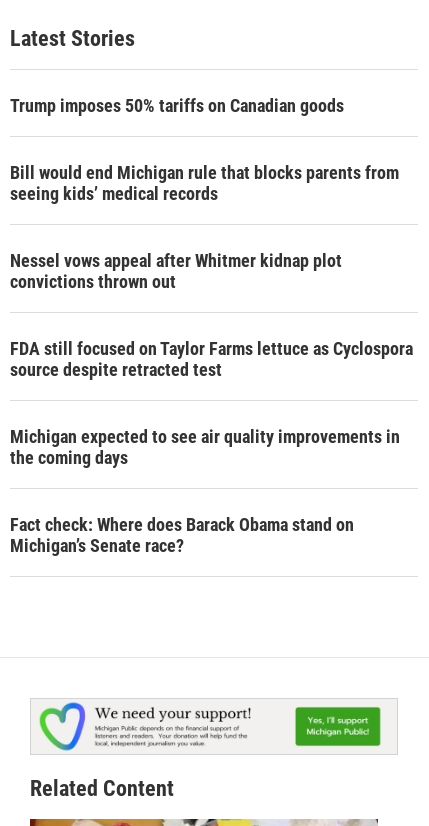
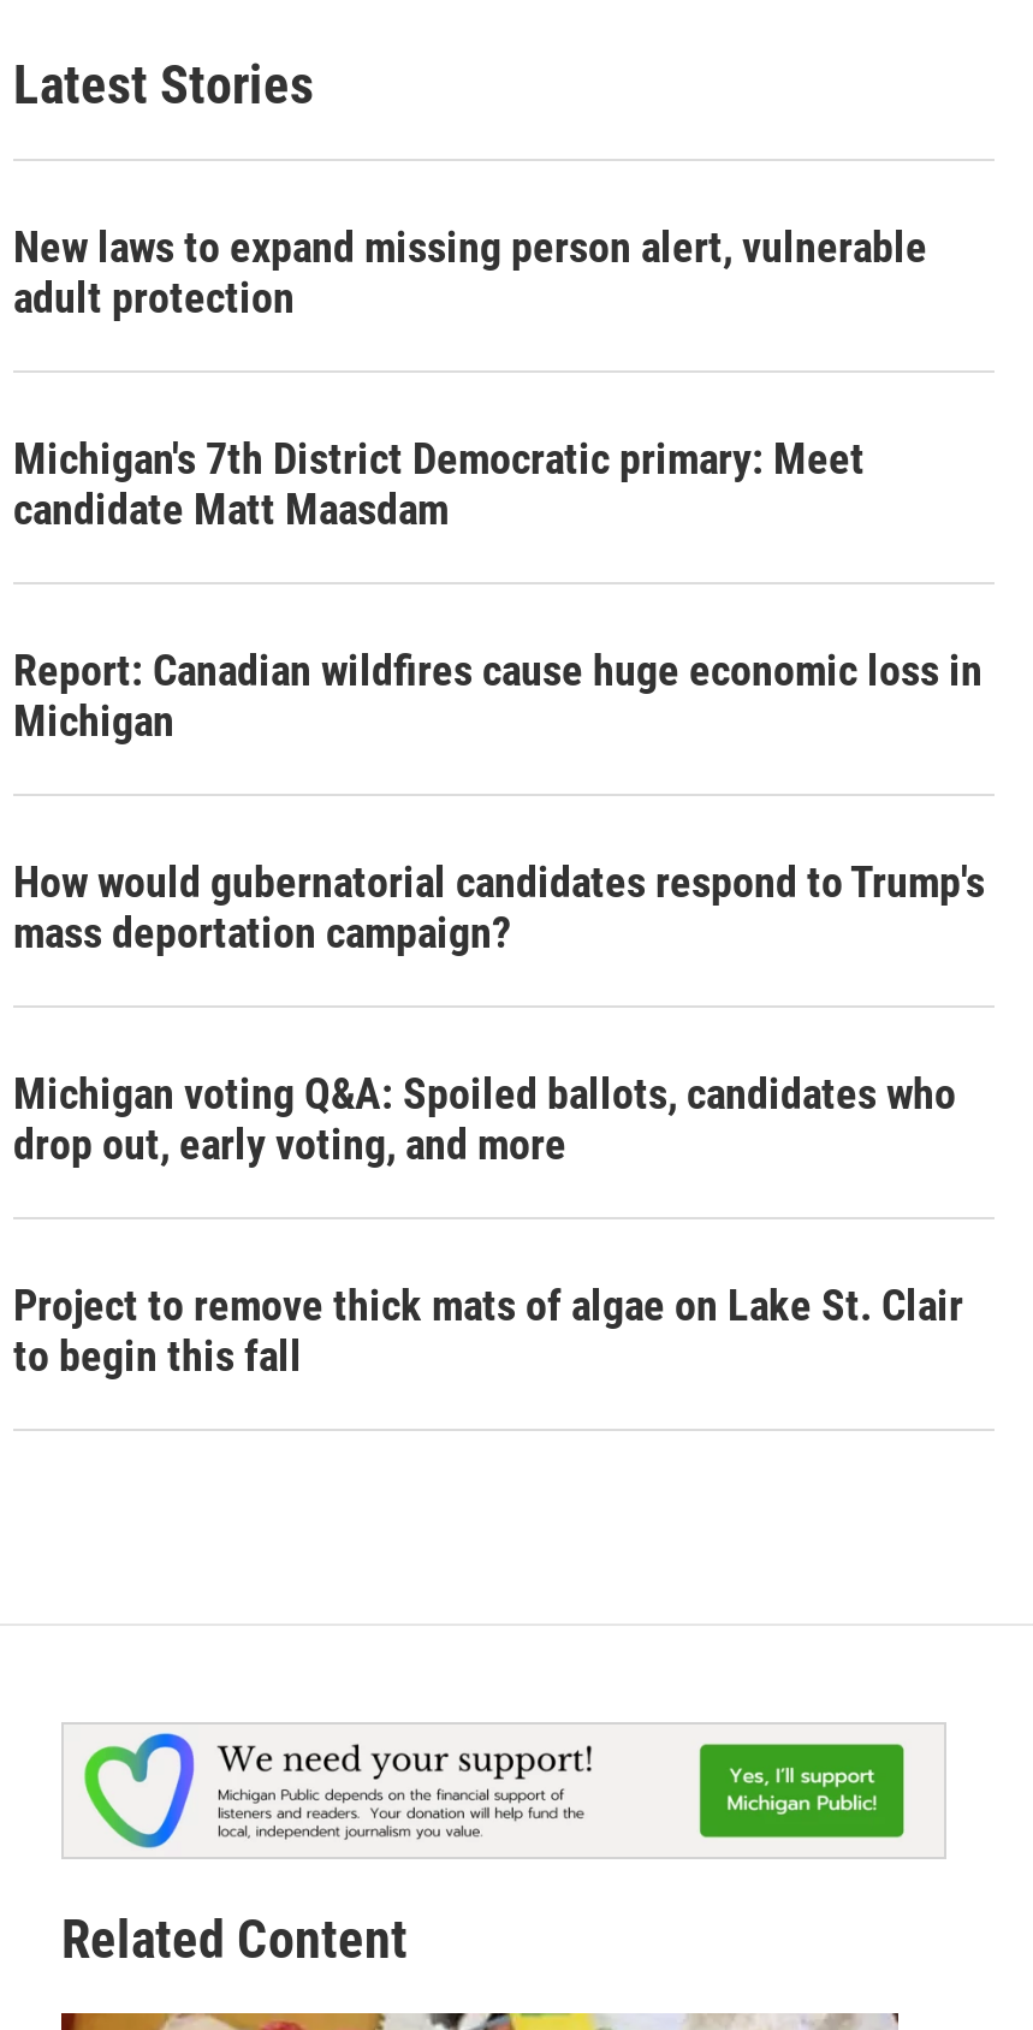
- Trump imposes 50% tariffs on Canadian goods
+ New laws to expand missing person alert, vulnerable
+ adult protection

- Bill would end Michigan rule that blocks parents from
- seeing kids’ medical records
+ Michigan's 7th District Democratic primary: Meet
+ candidate Matt Maasdam

- Nessel vows appeal after Whitmer kidnap plot
- convictions thrown out
+ Report: Canadian wildfires cause huge economic loss in
+ Michigan

- FDA still focused on Taylor Farms lettuce as Cyclospora
- source despite retracted test
+ How would gubernatorial candidates respond to Trump's
+ mass deportation campaign?

- Michigan expected to see air quality improvements in
- the coming days
+ Michigan voting Q&A: Spoiled ballots, candidates who
+ drop out, early voting, and more

- Fact check: Where does Barack Obama stand on
- Michigan’s Senate race?
+ Project to remove thick mats of algae on Lake St. Clair
+ to begin this fall
